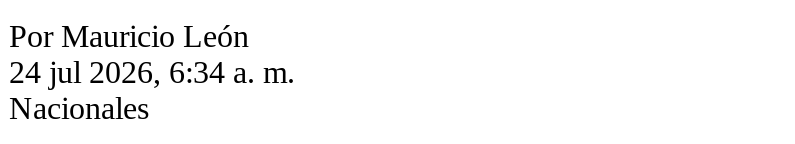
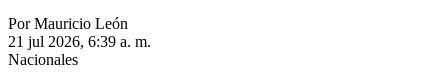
- 24 jul 2026, 6:34 a. m.
+ 21 jul 2026, 6:39 a. m.
